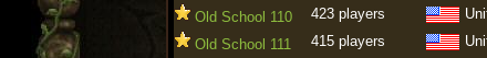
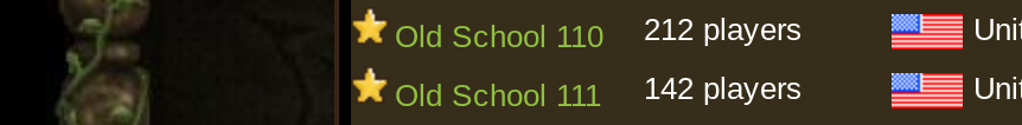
- Old School 110 423 players
+ Old School 110 212 players

- Old School 111 415 players
+ Old School 111 142 players
